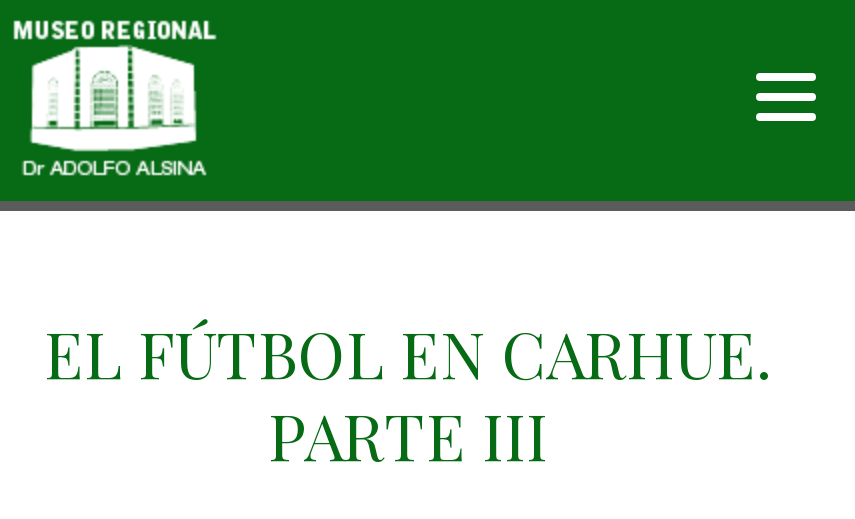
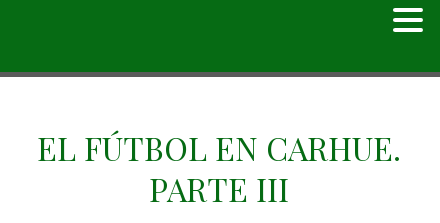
- [image]
